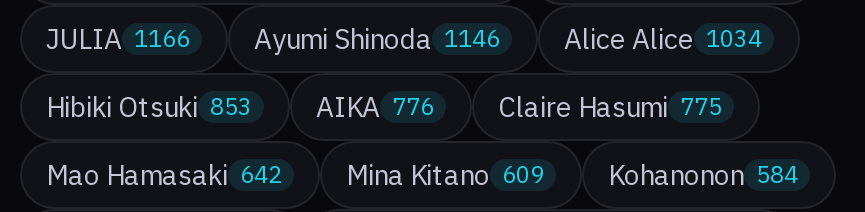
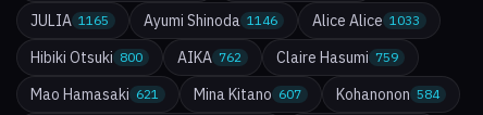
- JULIA 1166
+ JULIA 1165

- Alice Alice 1034
+ Alice Alice 1033

- Hibiki Otsuki 853
+ Hibiki Otsuki 800

- AIKA 776
+ AIKA 762

- Claire Hasumi 775
+ Claire Hasumi 759

- Mao Hamasaki 642
+ Mao Hamasaki 621

- Mina Kitano 609
+ Mina Kitano 607
